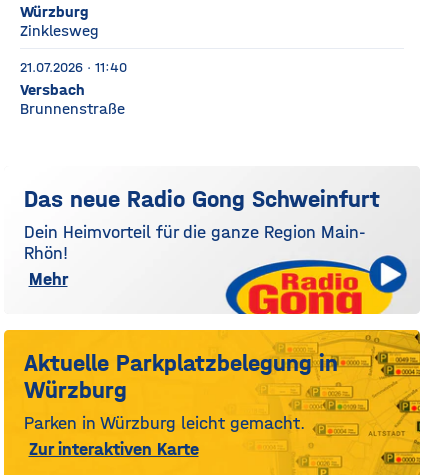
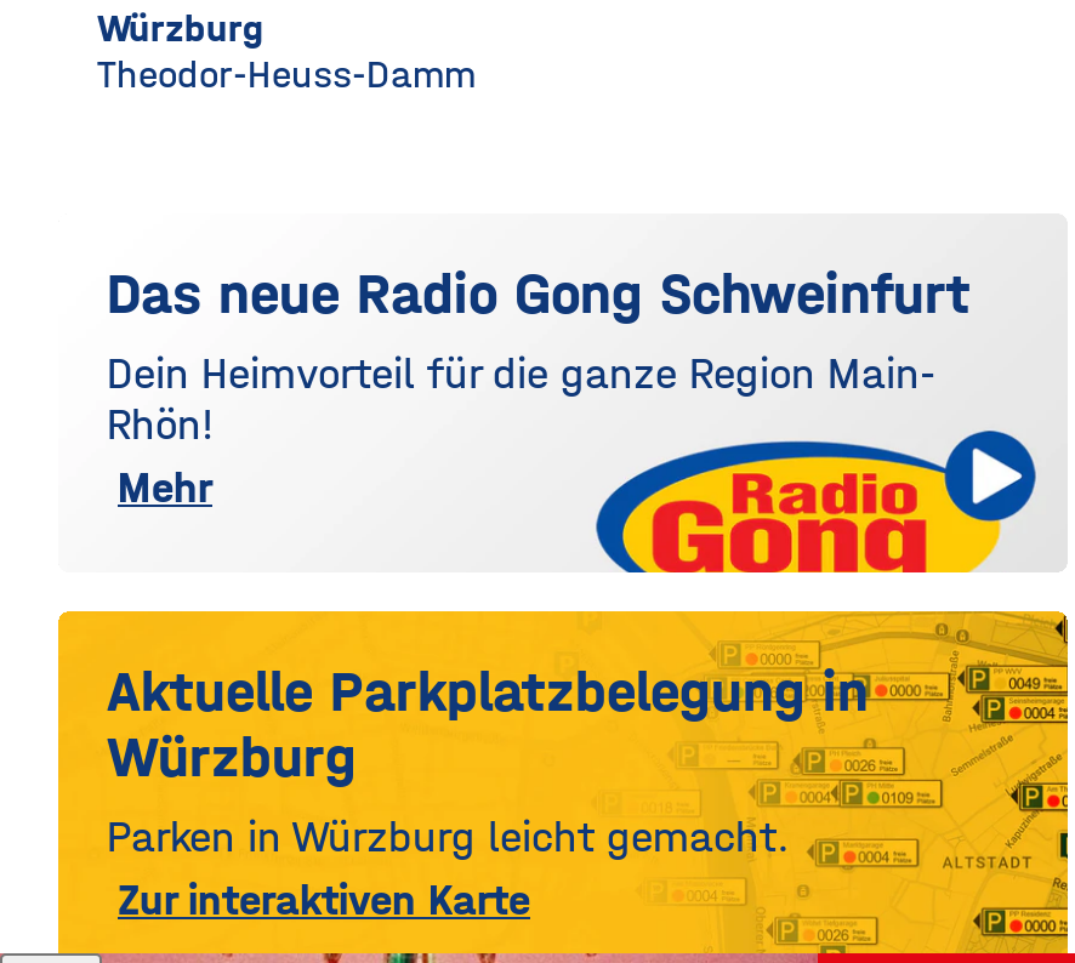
- Zinklesweg
- 21.07.2026 · 11:40
- Versbach
- Brunnenstraße
+ Theodor-Heuss-Damm
